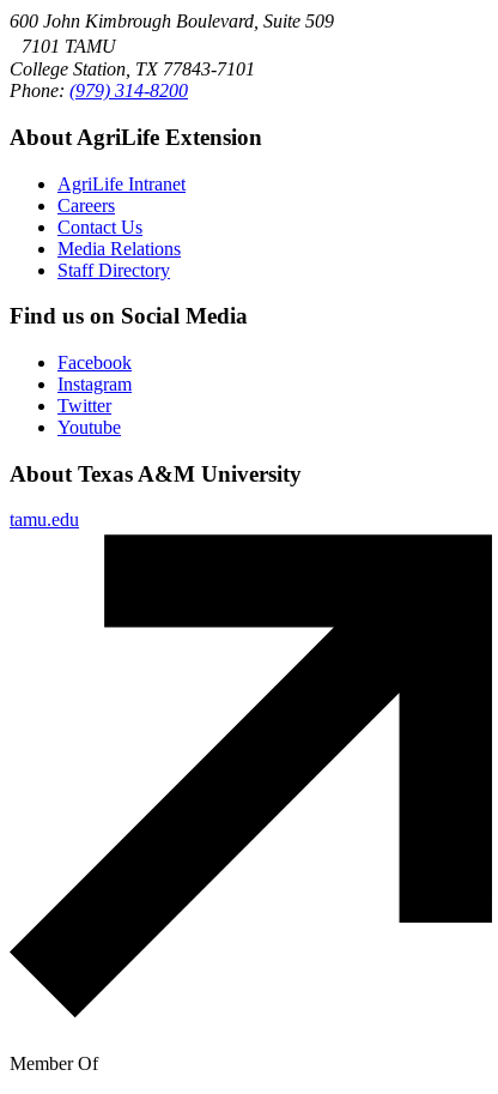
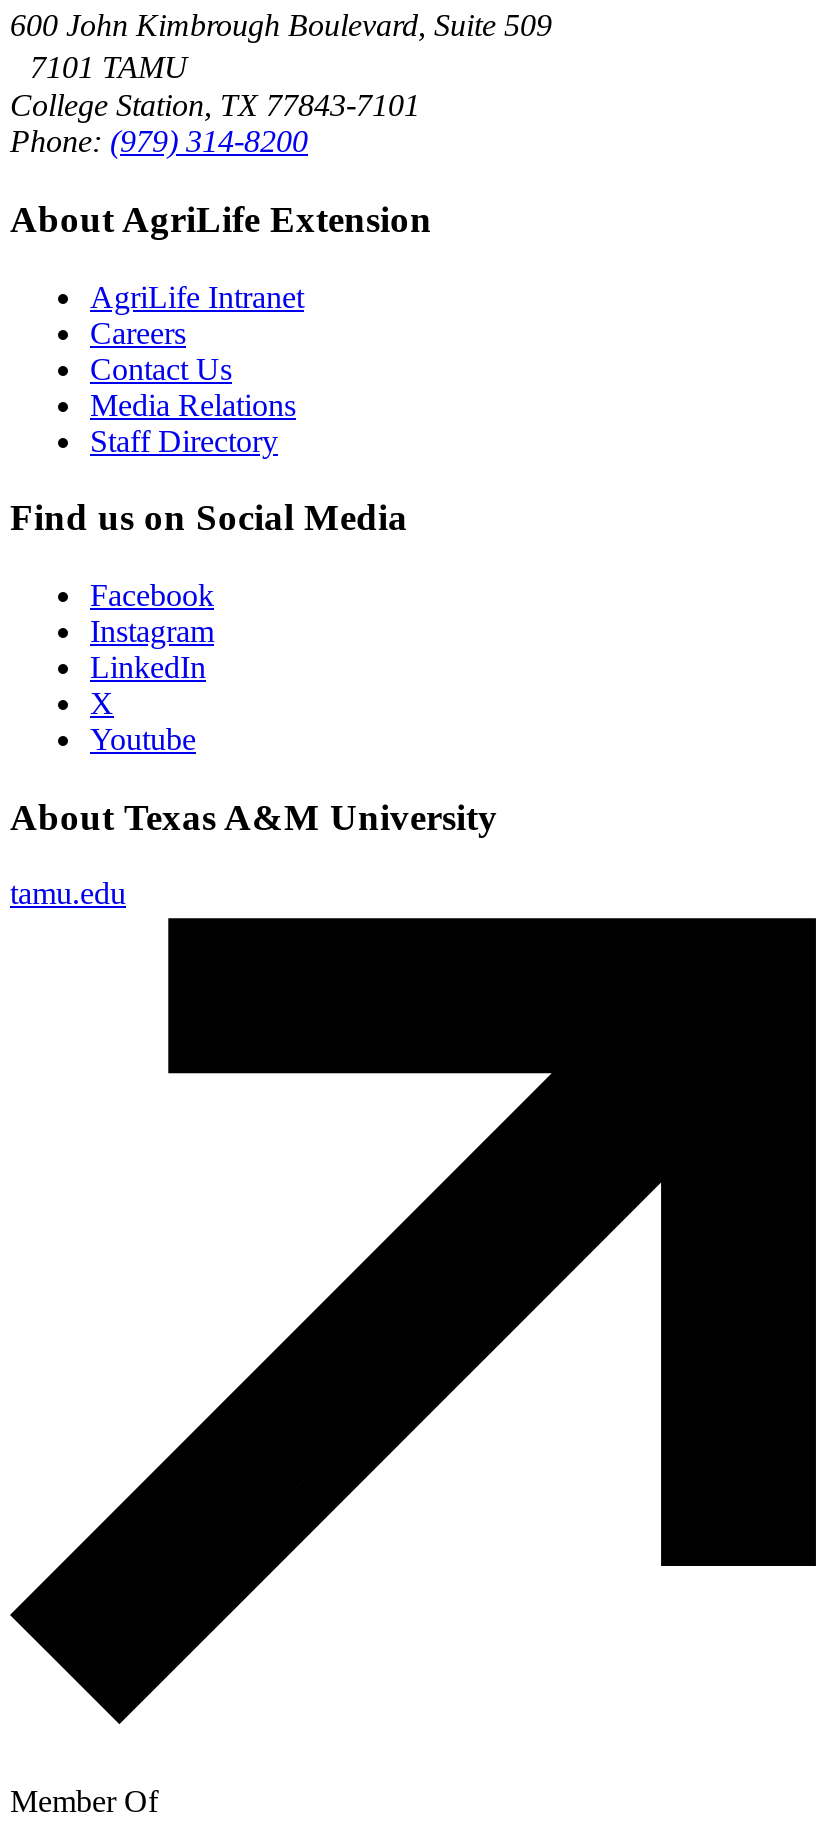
- Twitter
+ LinkedIn
+ X
